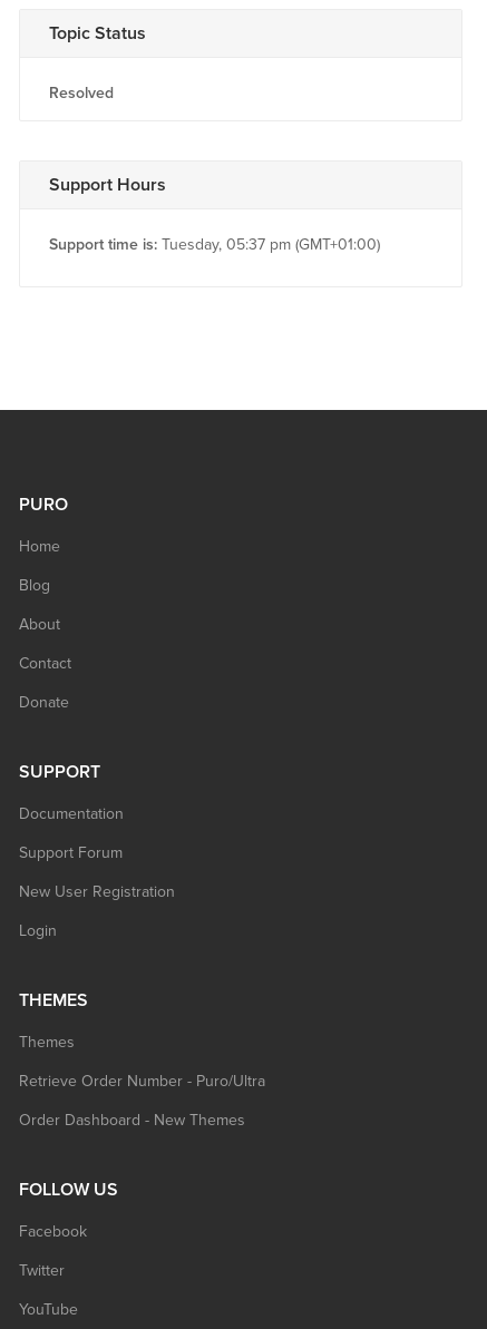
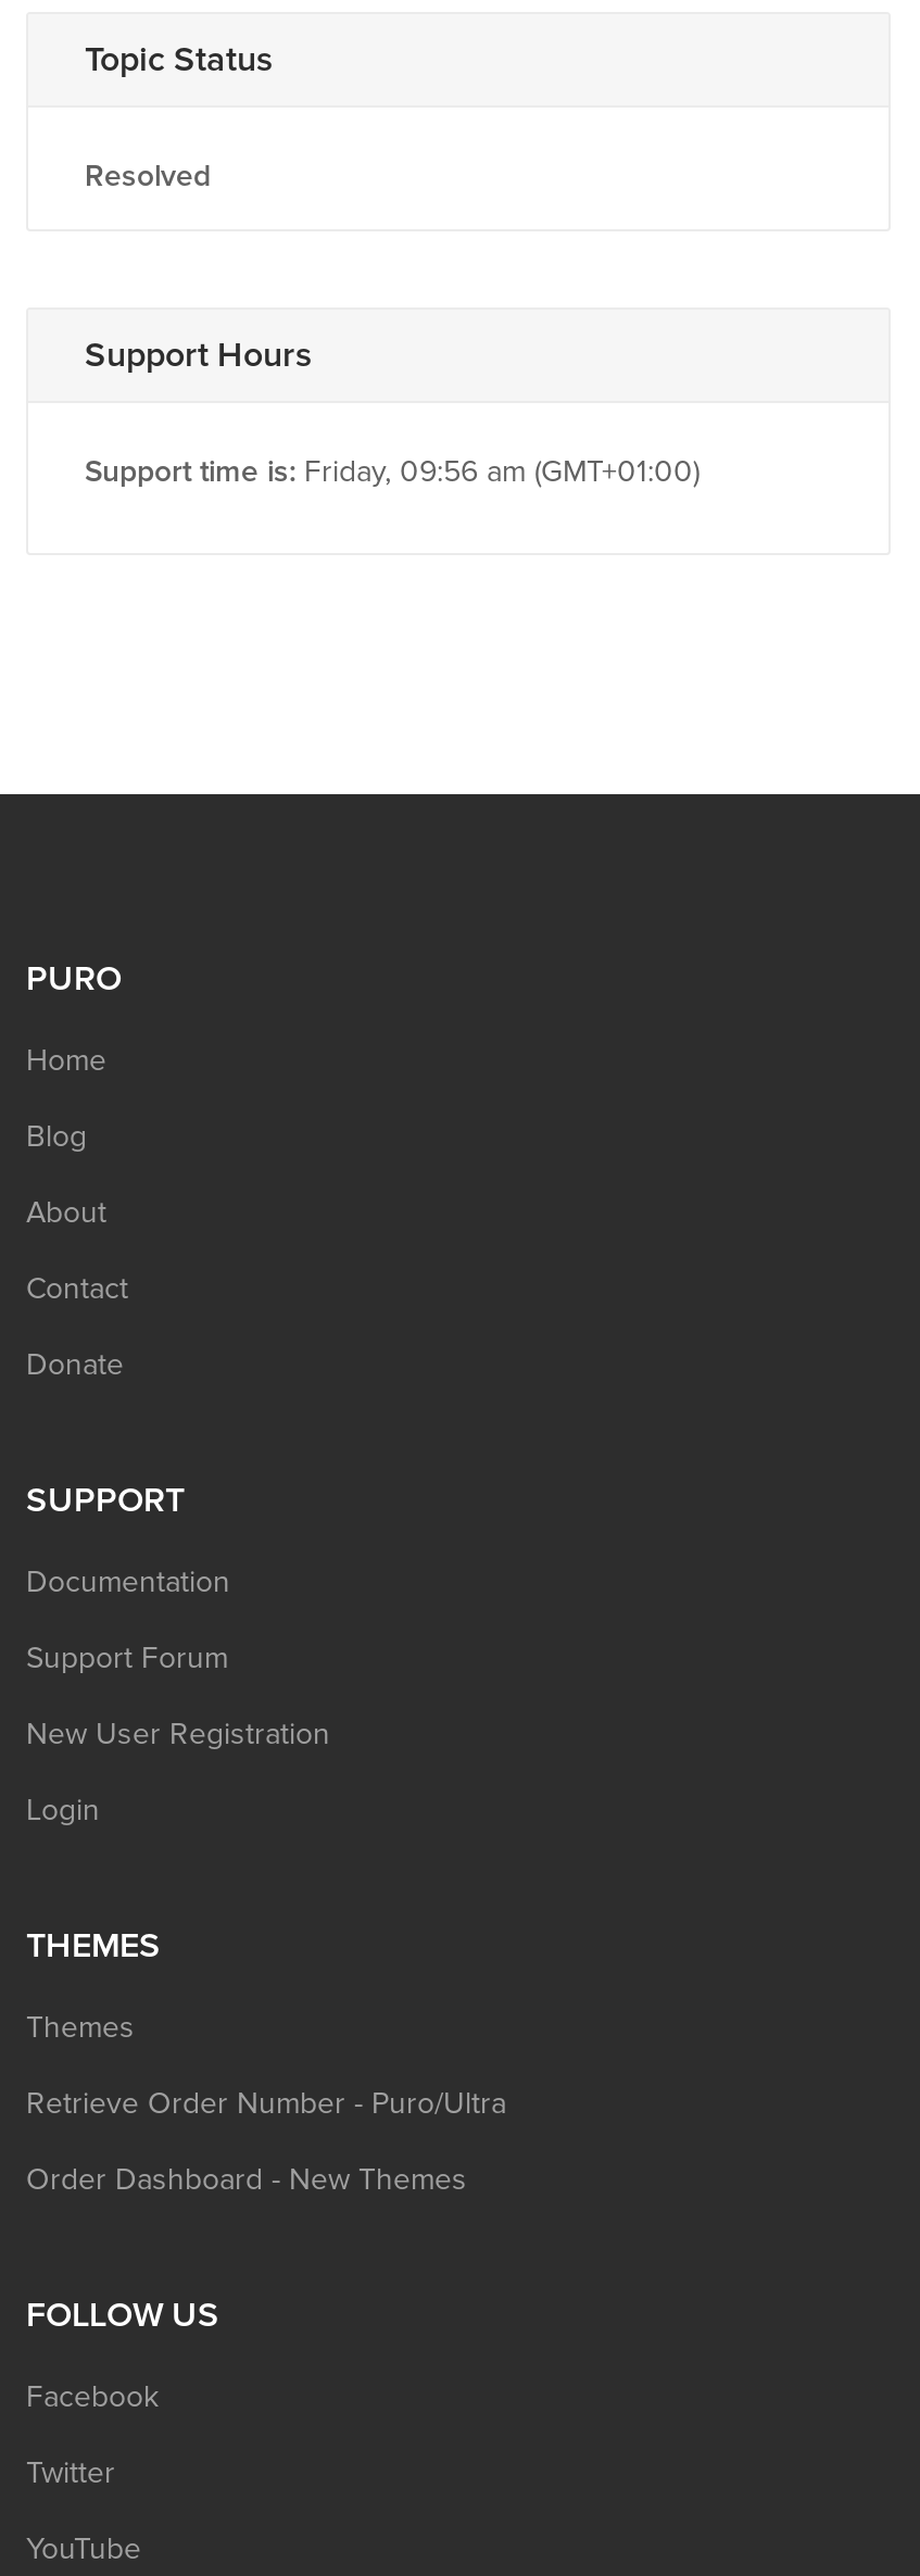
- Support time is: Tuesday, 05:37 pm (GMT+01:00)
+ Support time is: Friday, 09:56 am (GMT+01:00)
